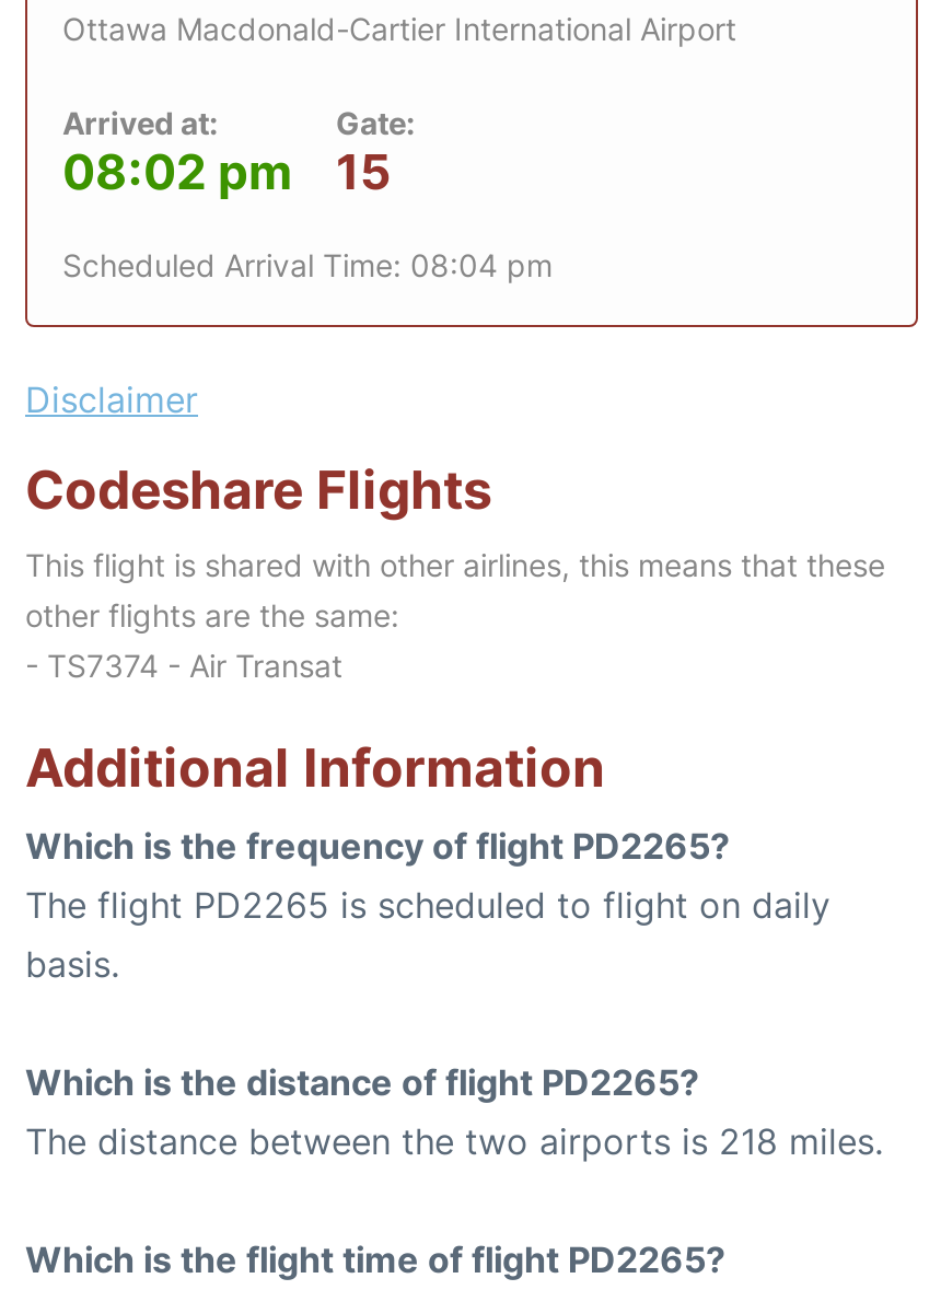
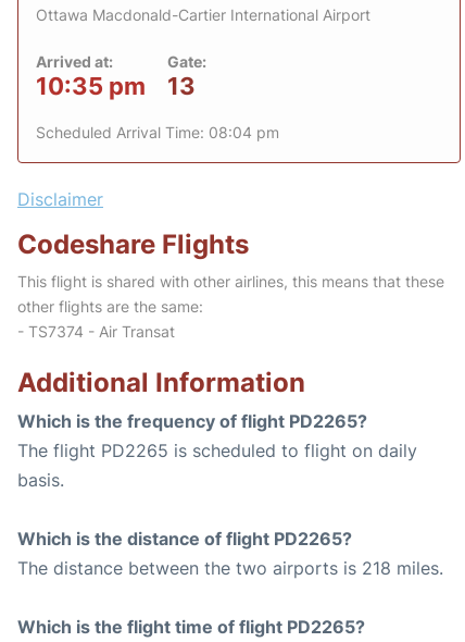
- 08:02 pm
+ 10:35 pm

- 15
+ 13
